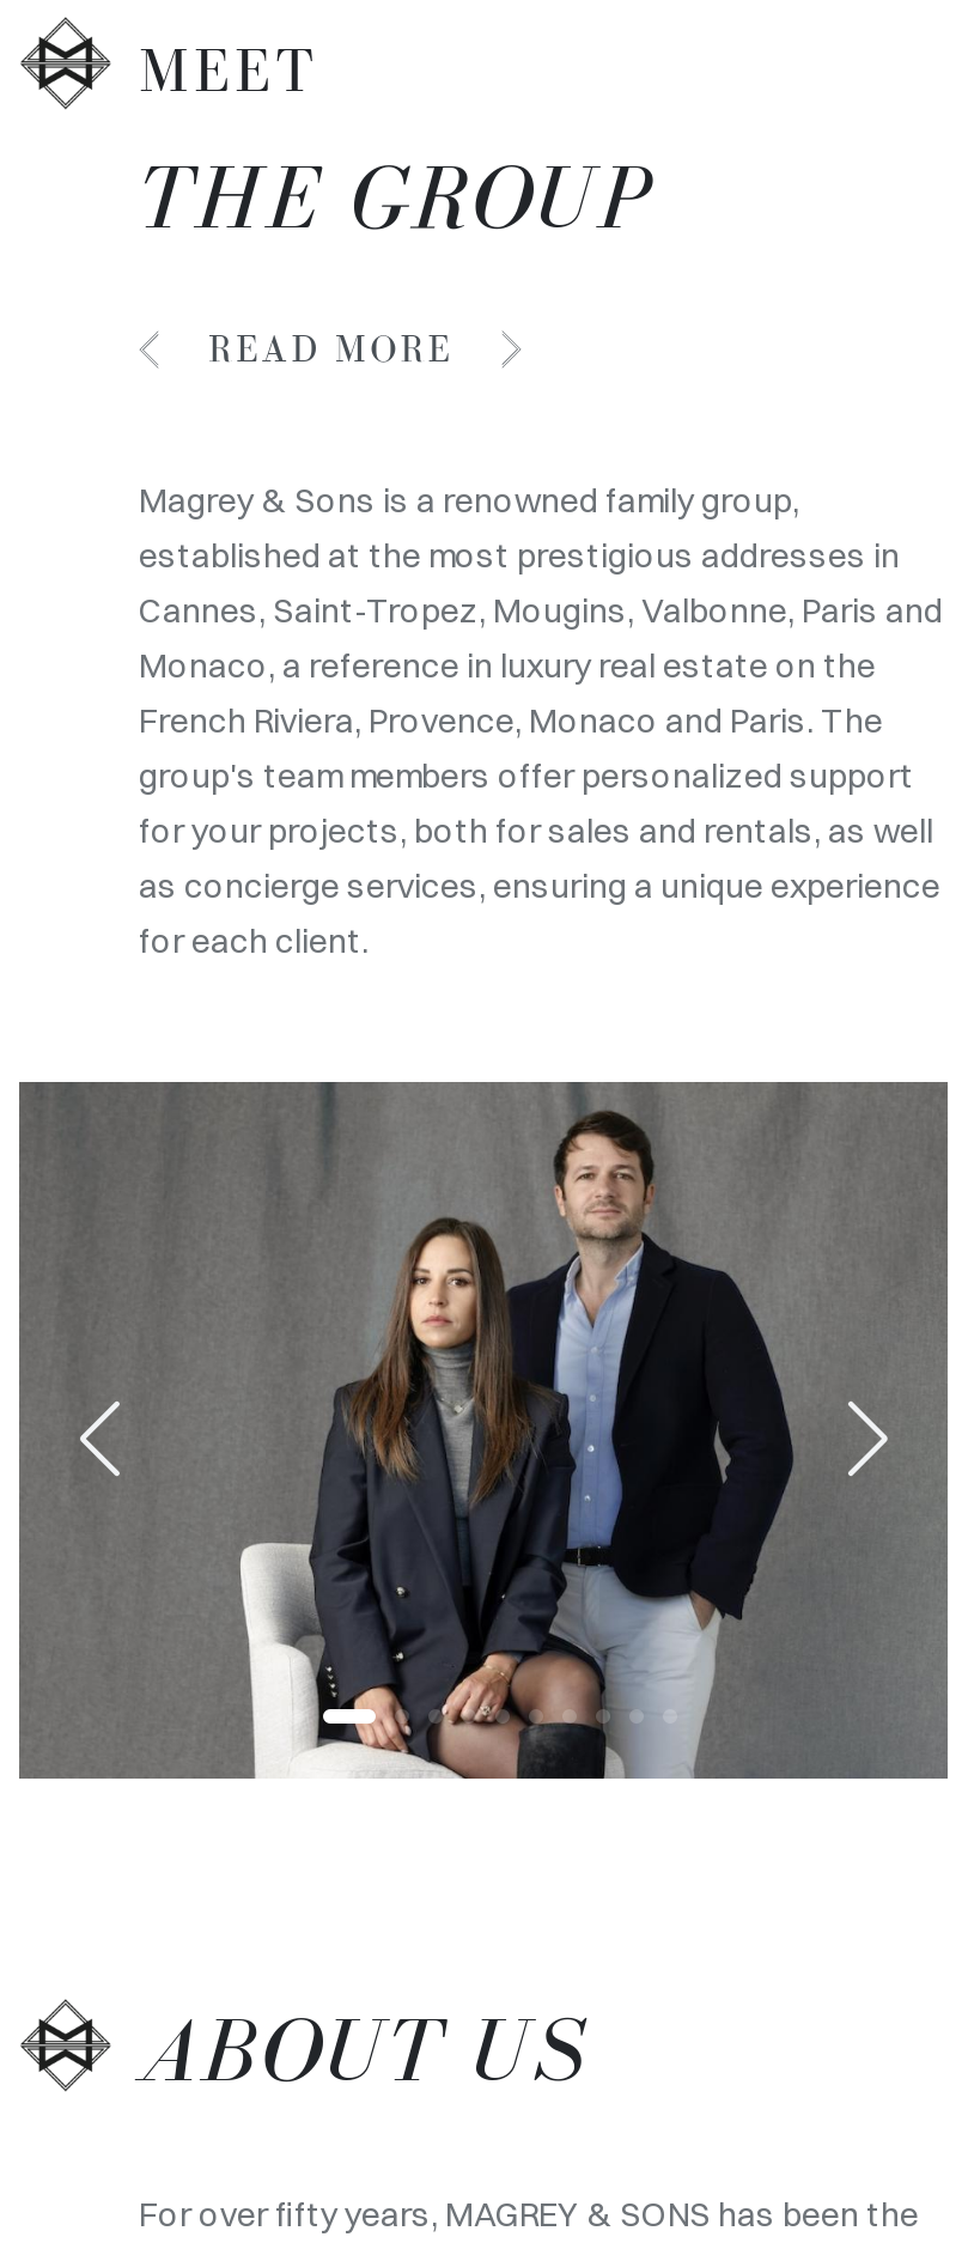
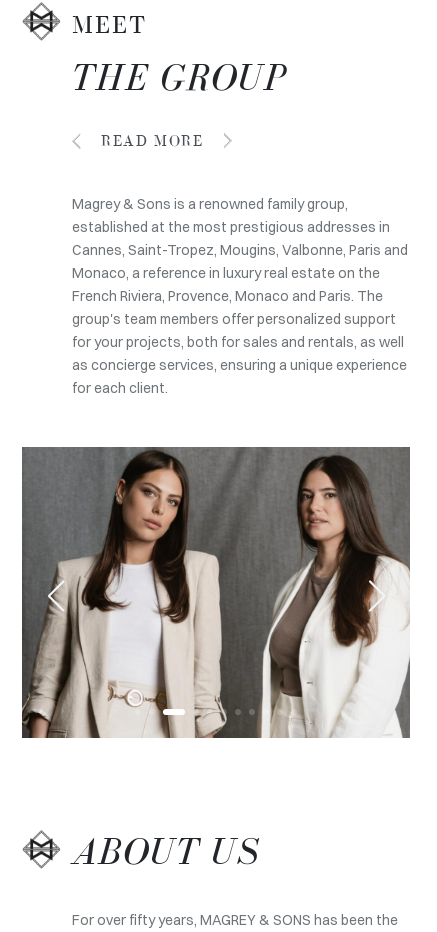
- [image]
+ [image]
